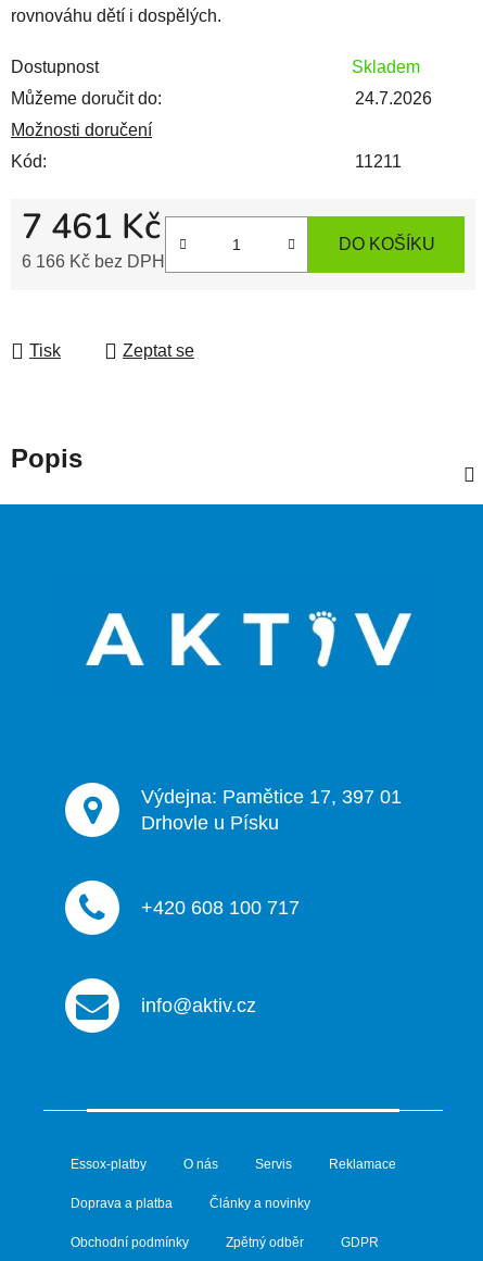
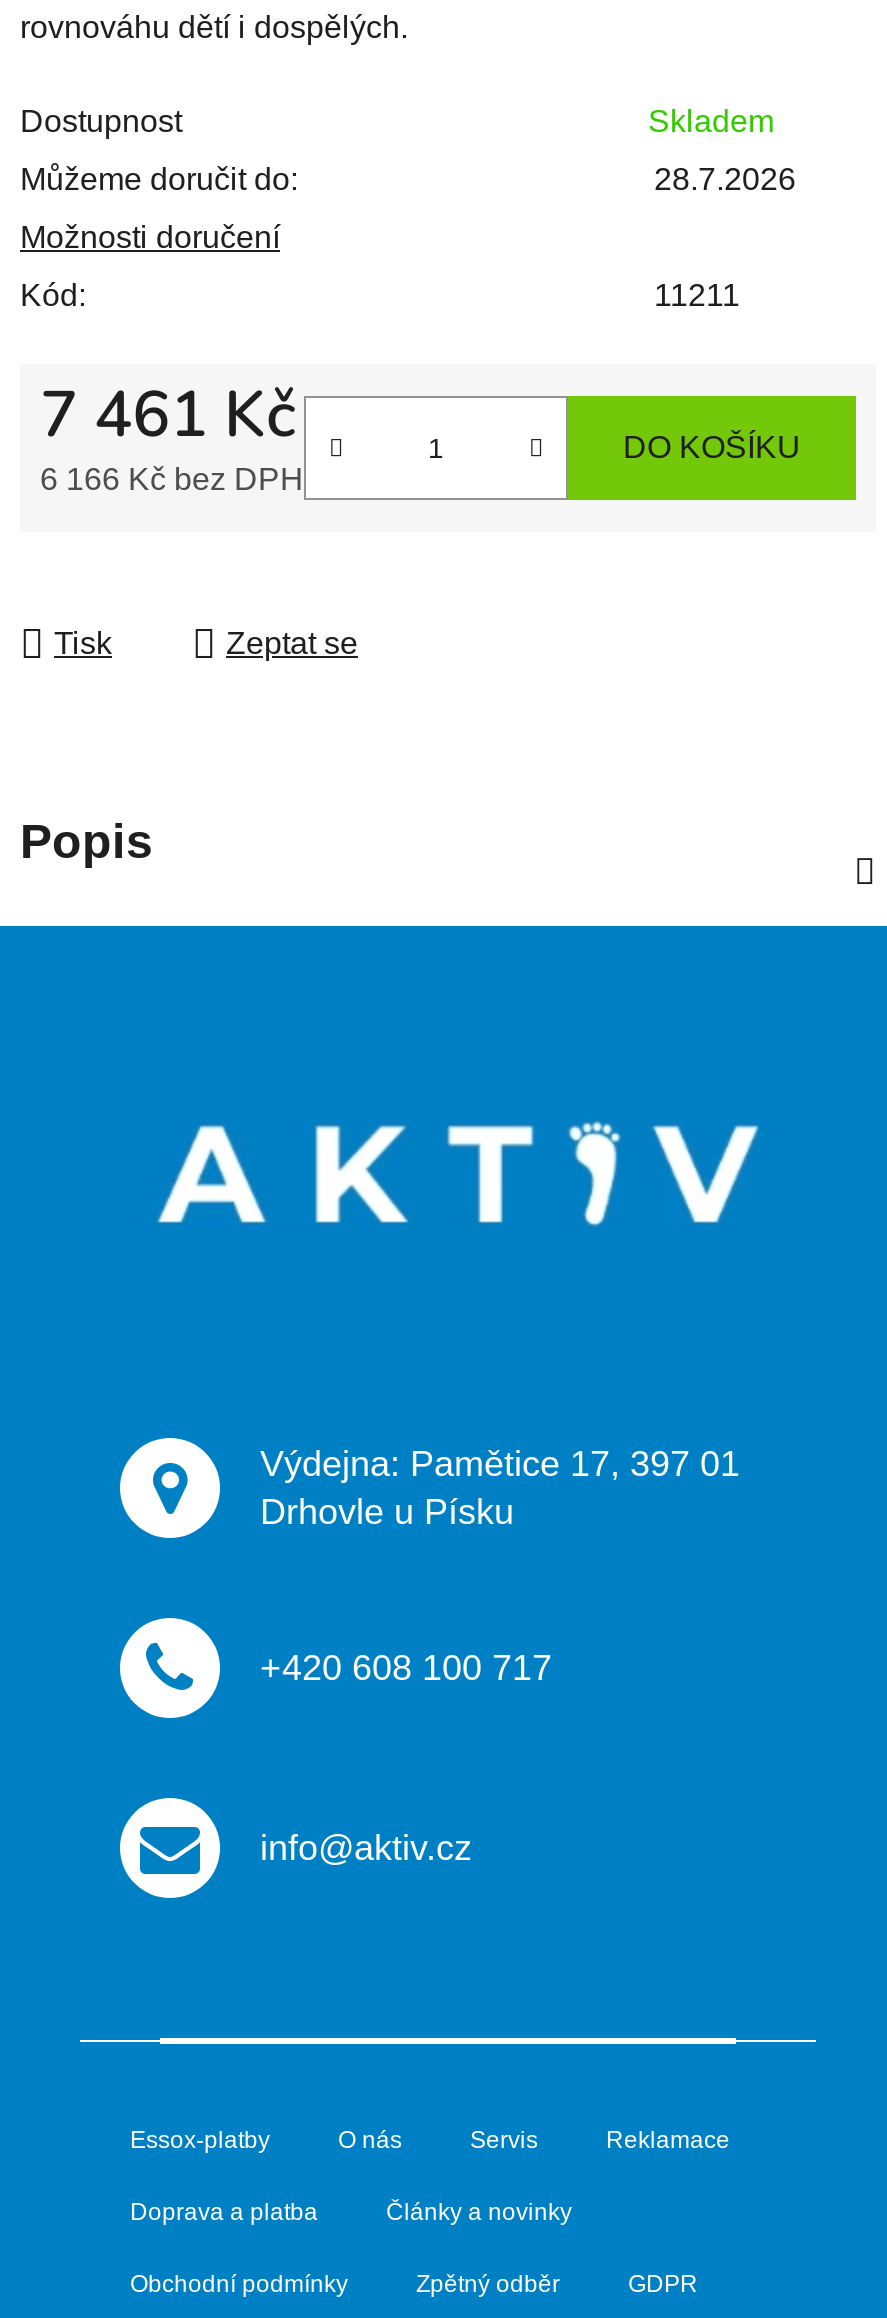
- 24.7.2026
+ 28.7.2026
